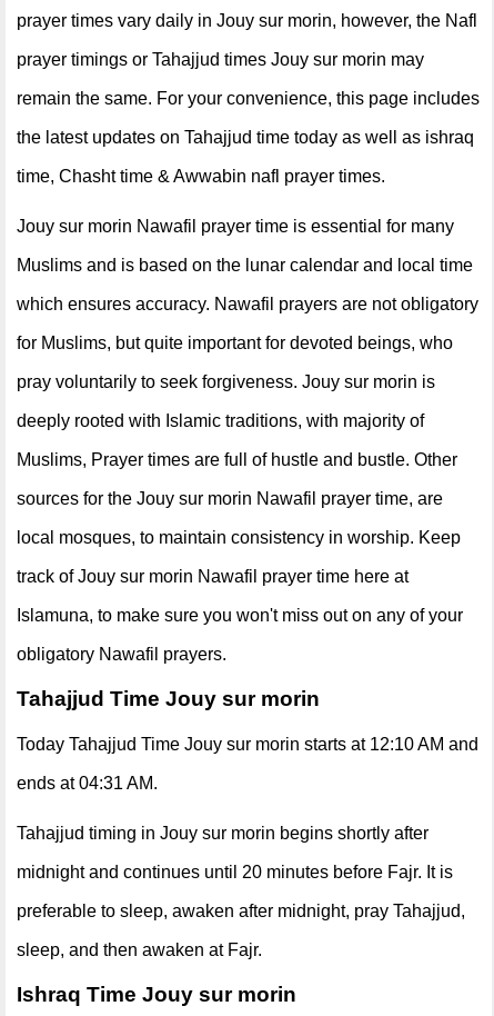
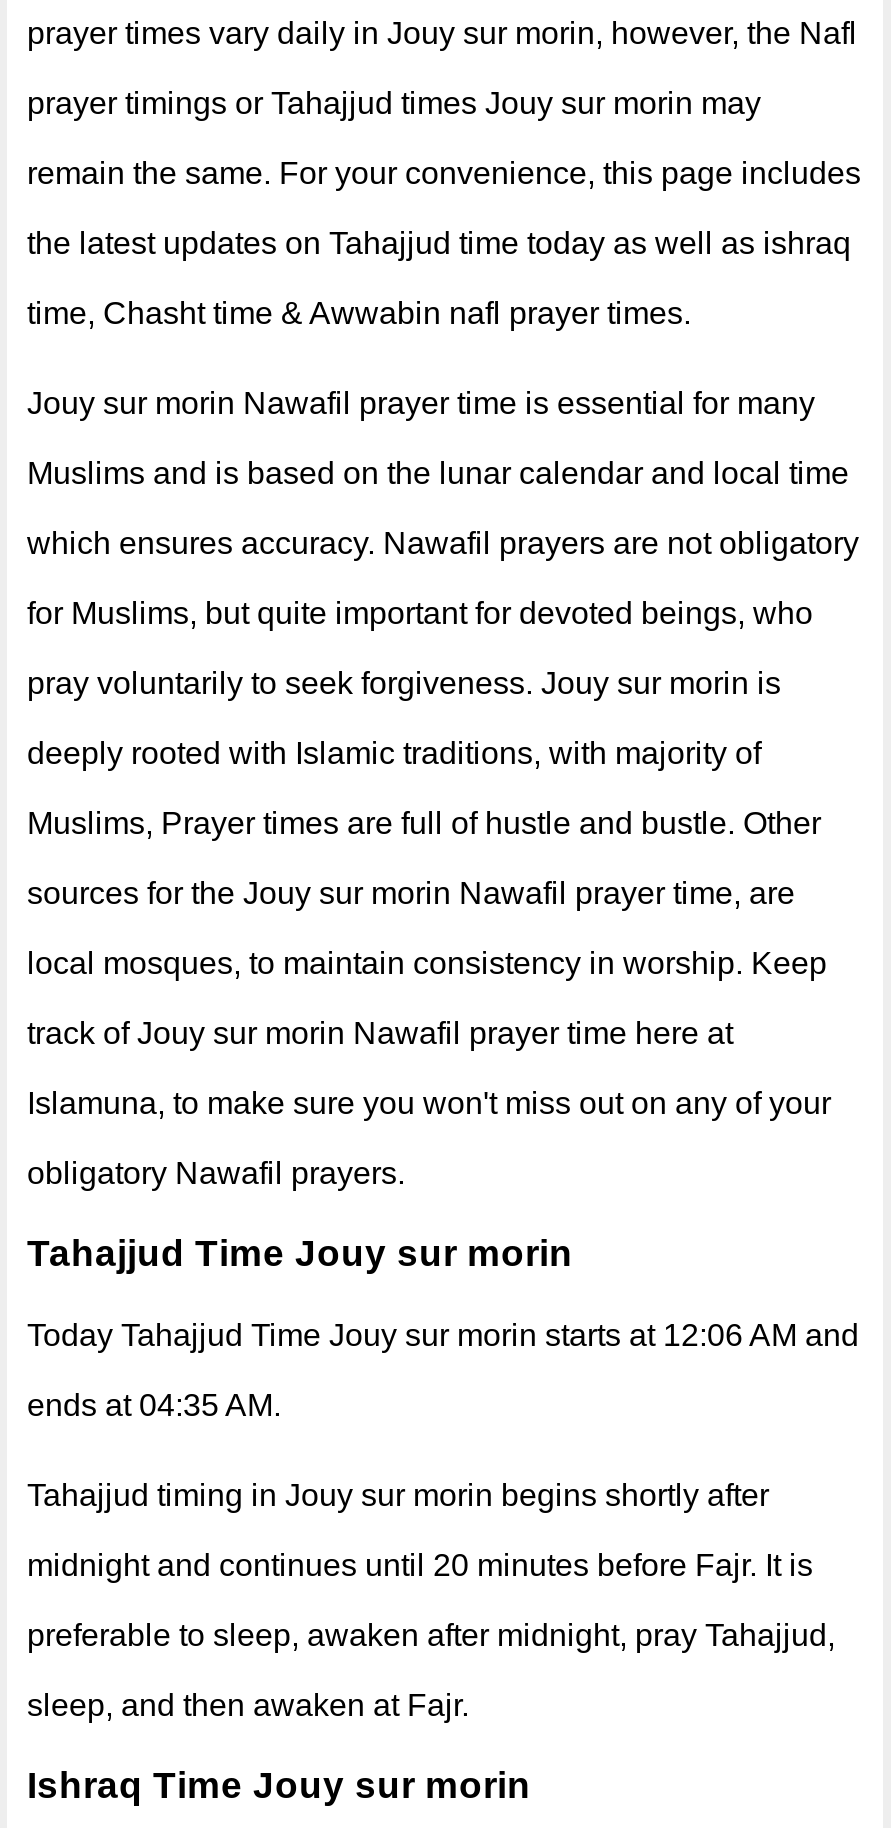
- Today Tahajjud Time Jouy sur morin starts at 12:10 AM and
+ Today Tahajjud Time Jouy sur morin starts at 12:06 AM and

- ends at 04:31 AM.
+ ends at 04:35 AM.
